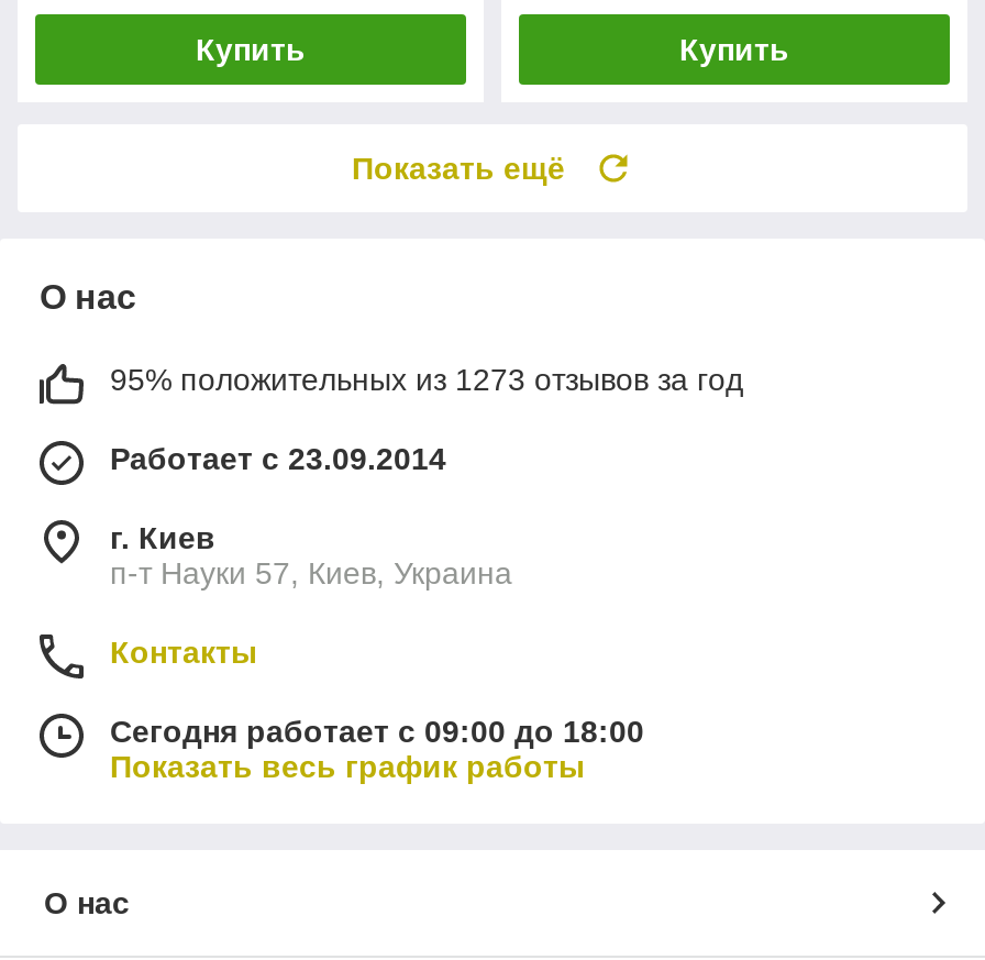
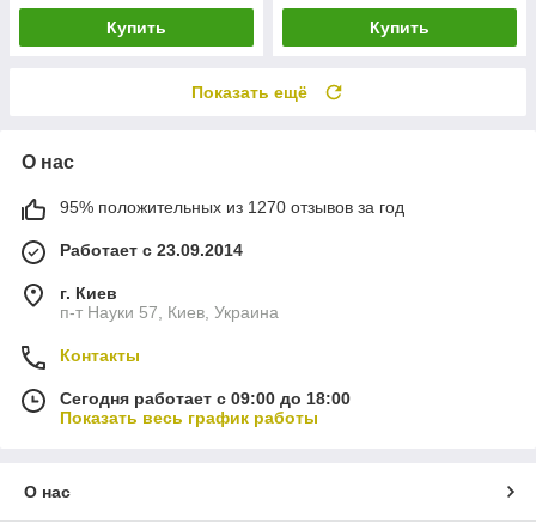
- 95% положительных из 1273 отзывов за год
+ 95% положительных из 1270 отзывов за год
